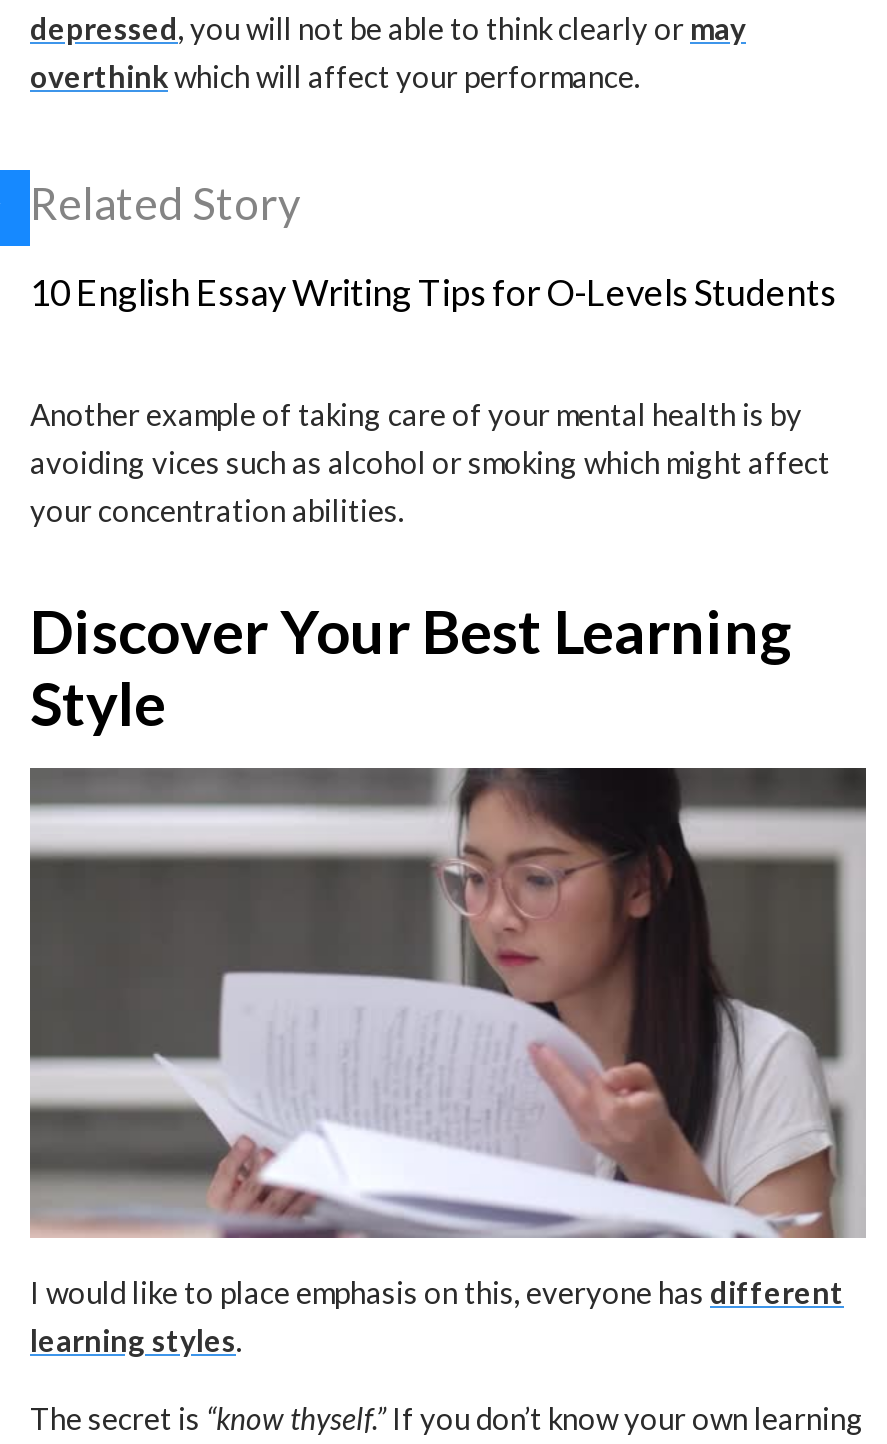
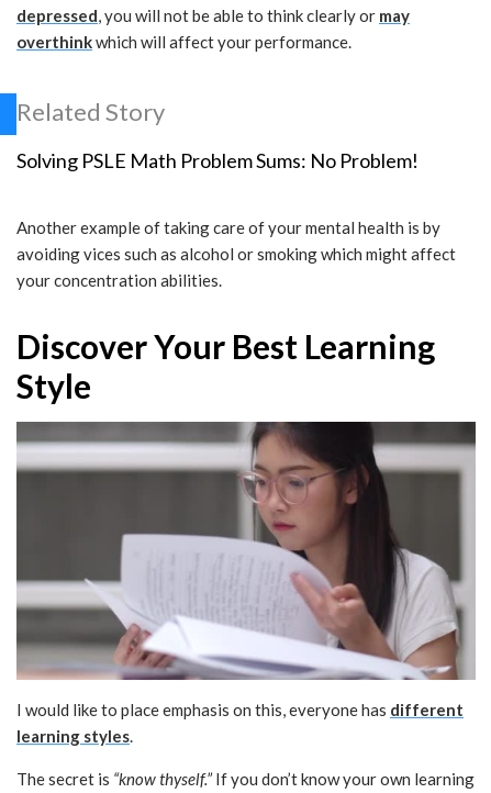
- 10 English Essay Writing Tips for O-Levels Students
+ Solving PSLE Math Problem Sums: No Problem!
